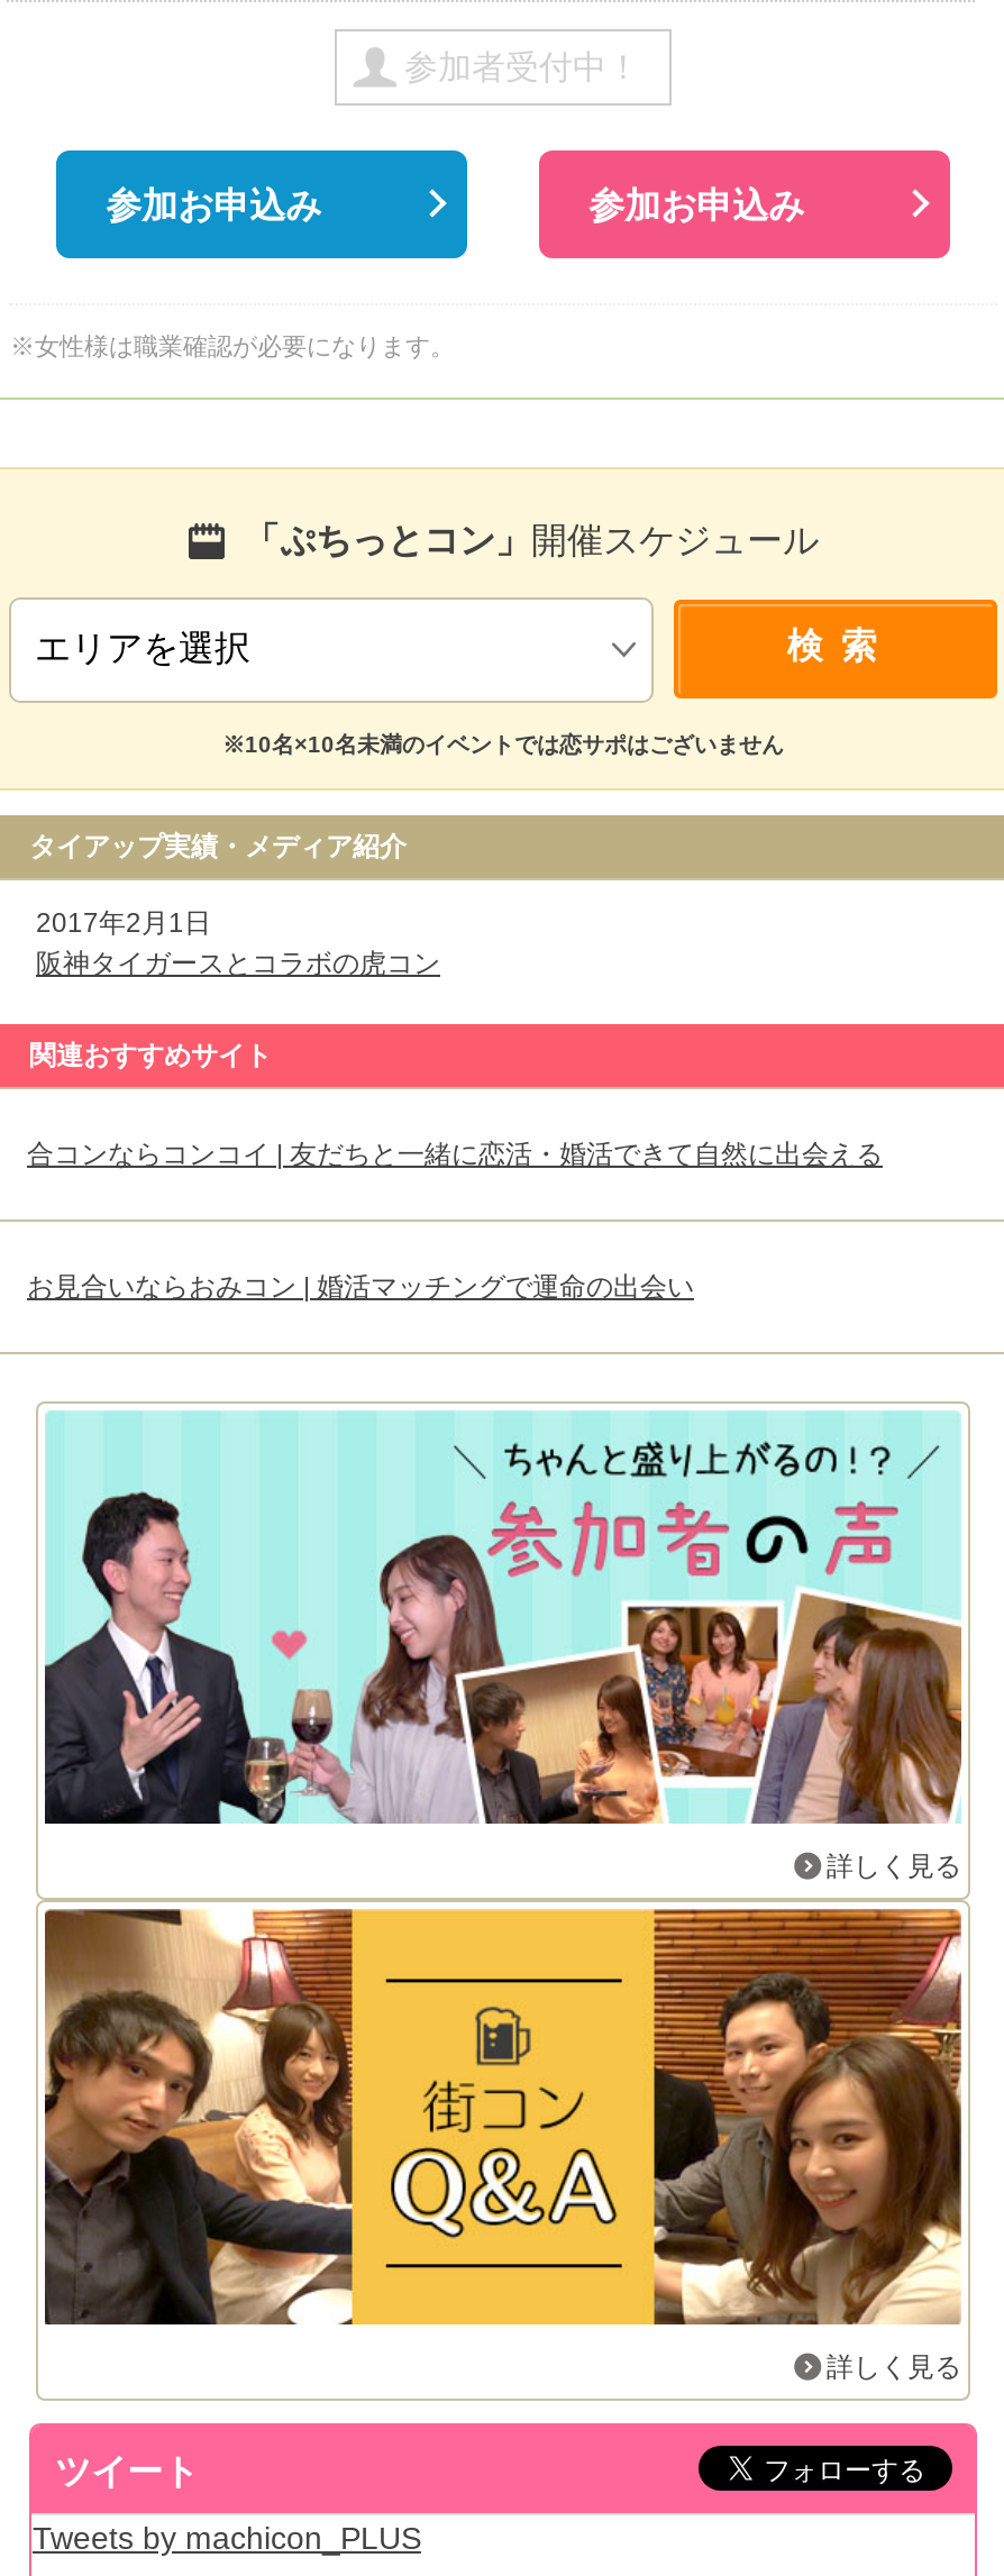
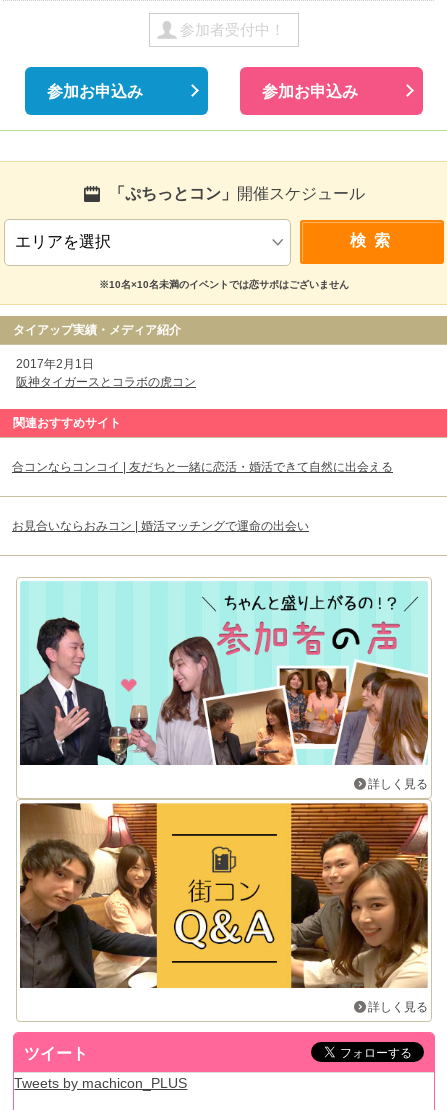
- ※女性様は職業確認が必要になります。
